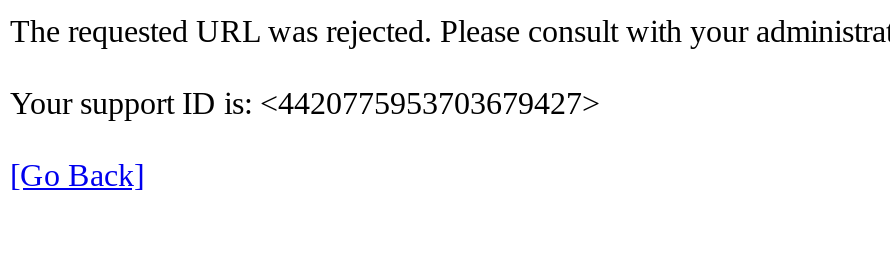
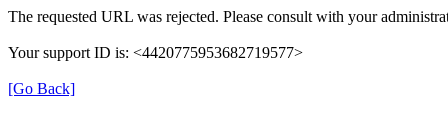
- Your support ID is: <4420775953703679427>
+ Your support ID is: <4420775953682719577>
